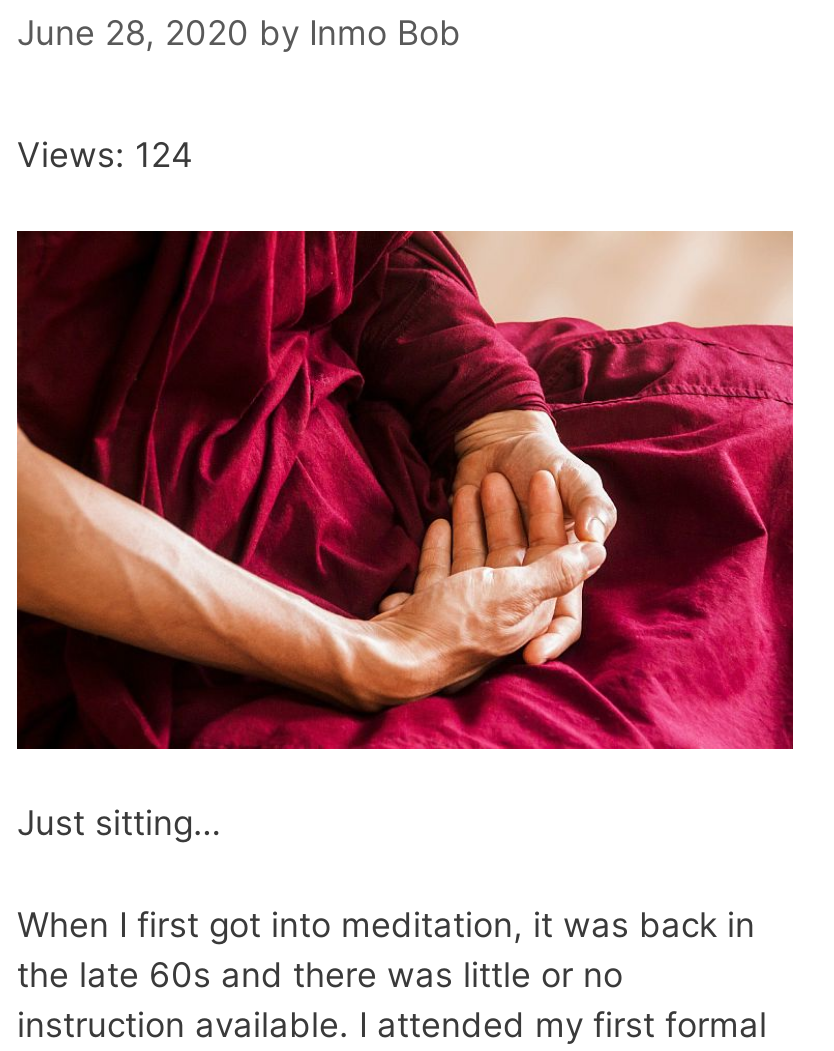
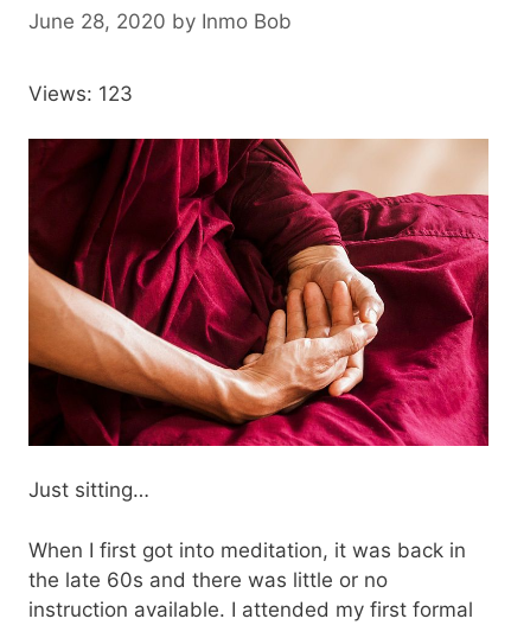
- Views: 124
+ Views: 123
